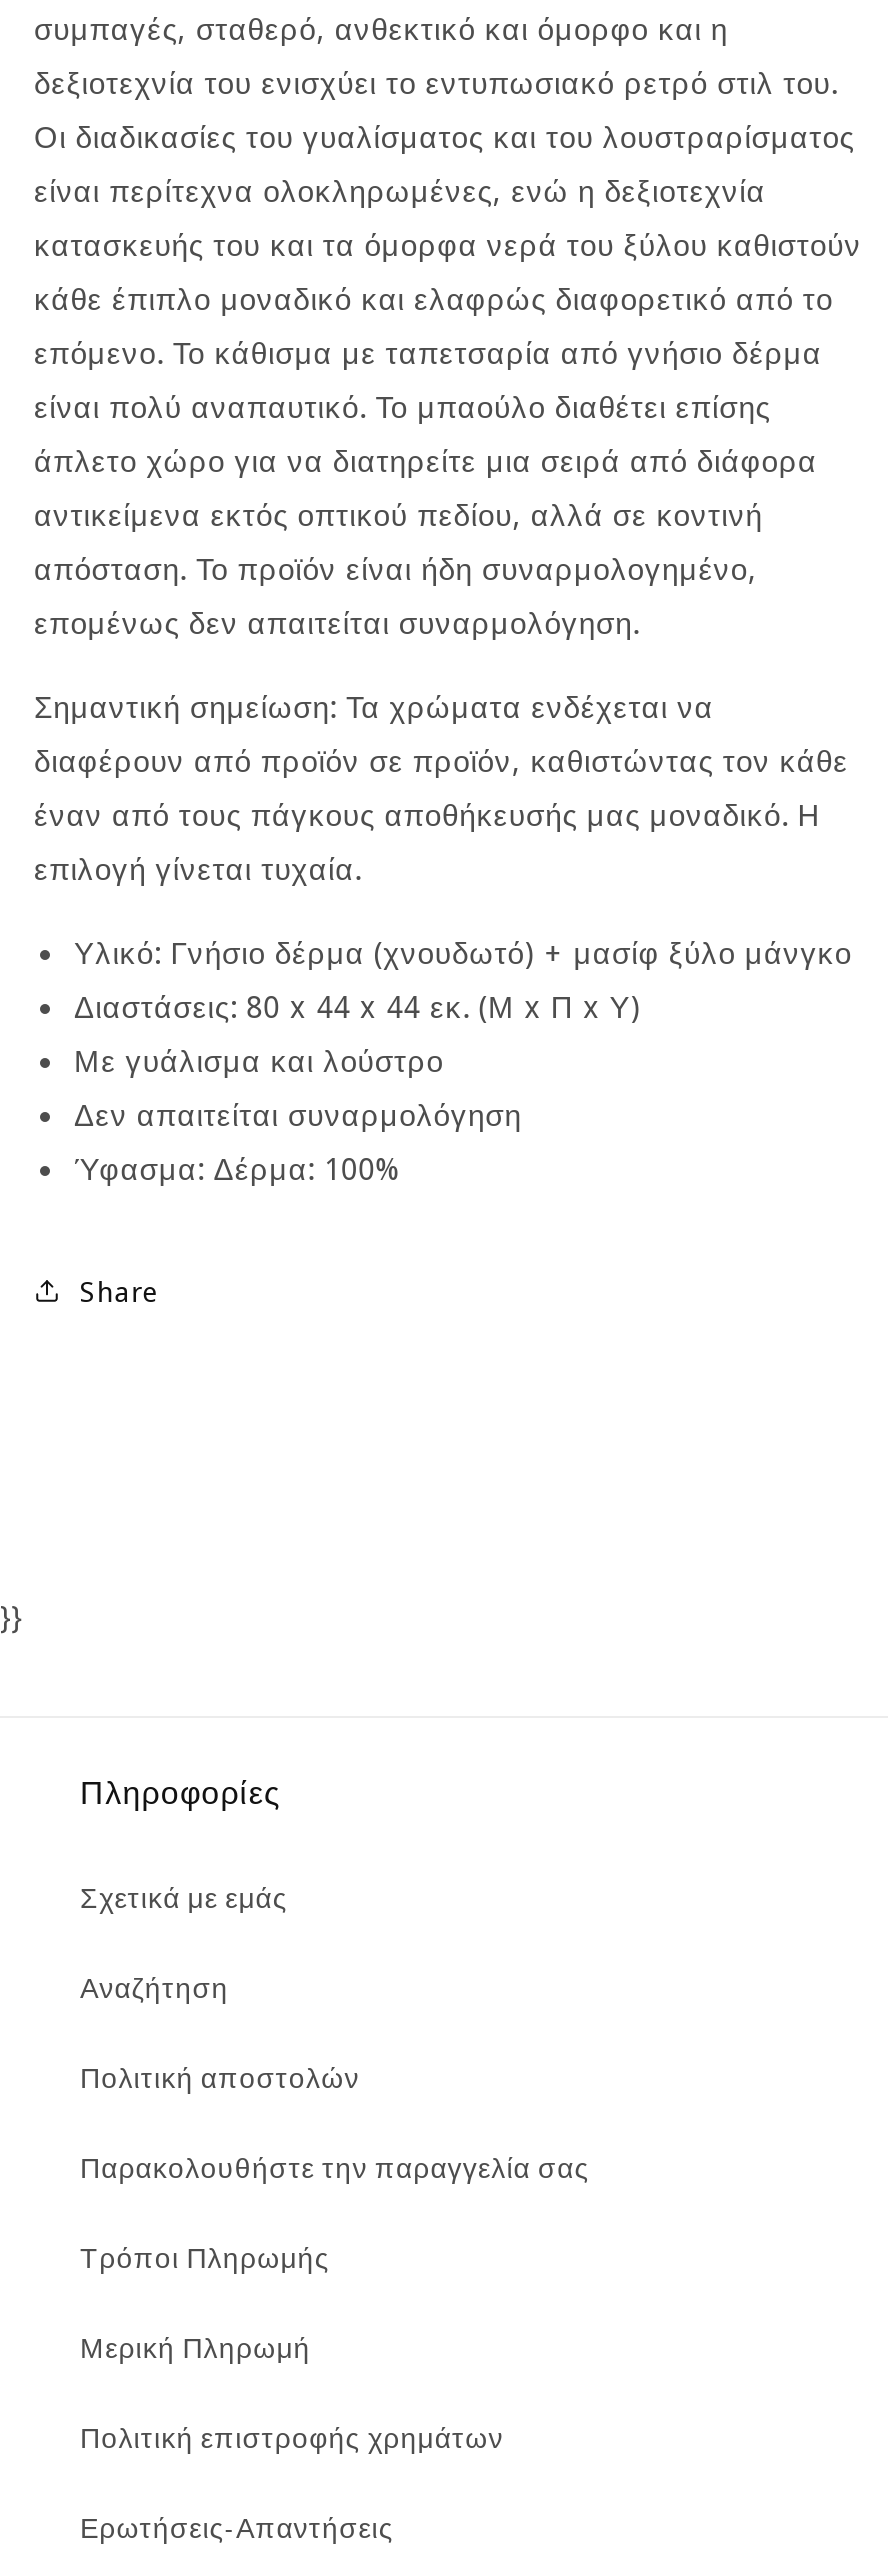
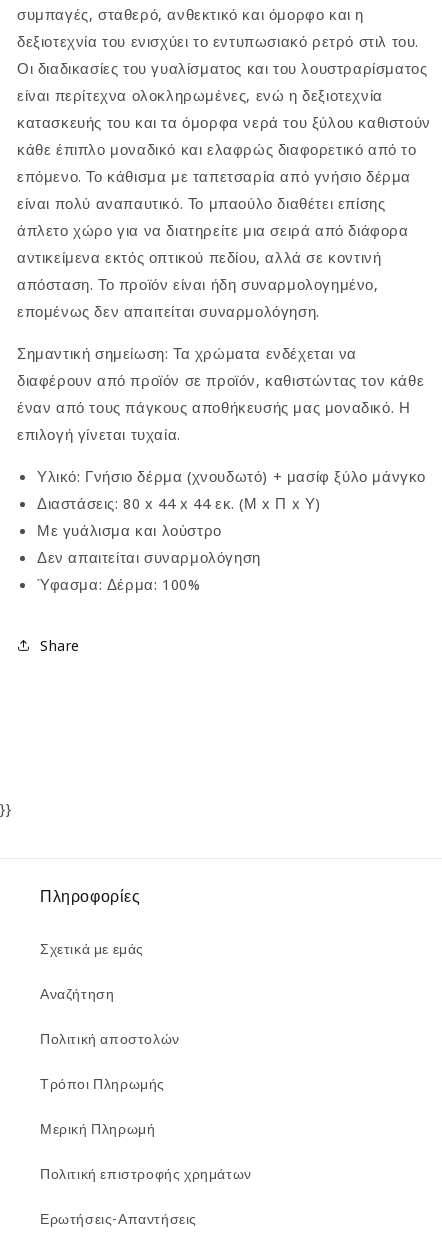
- Παρακολουθήστε την παραγγελία σας
